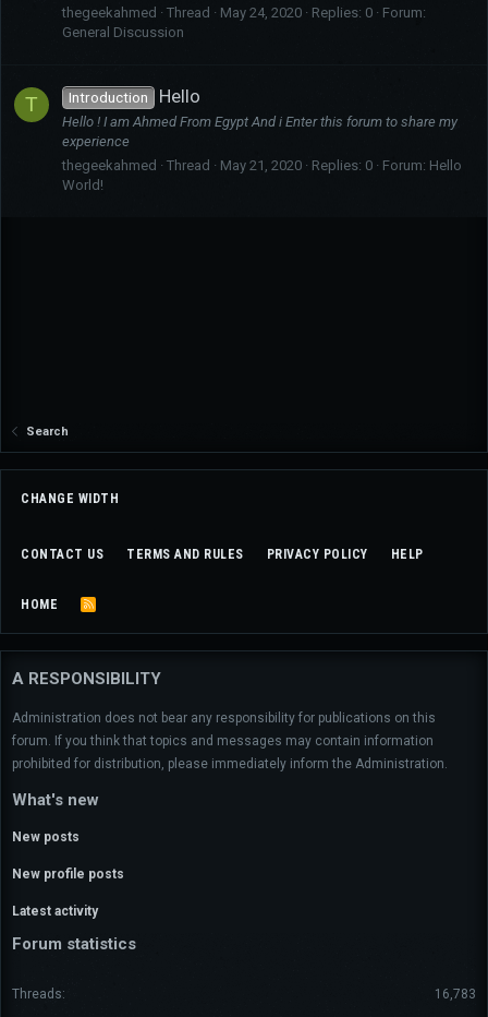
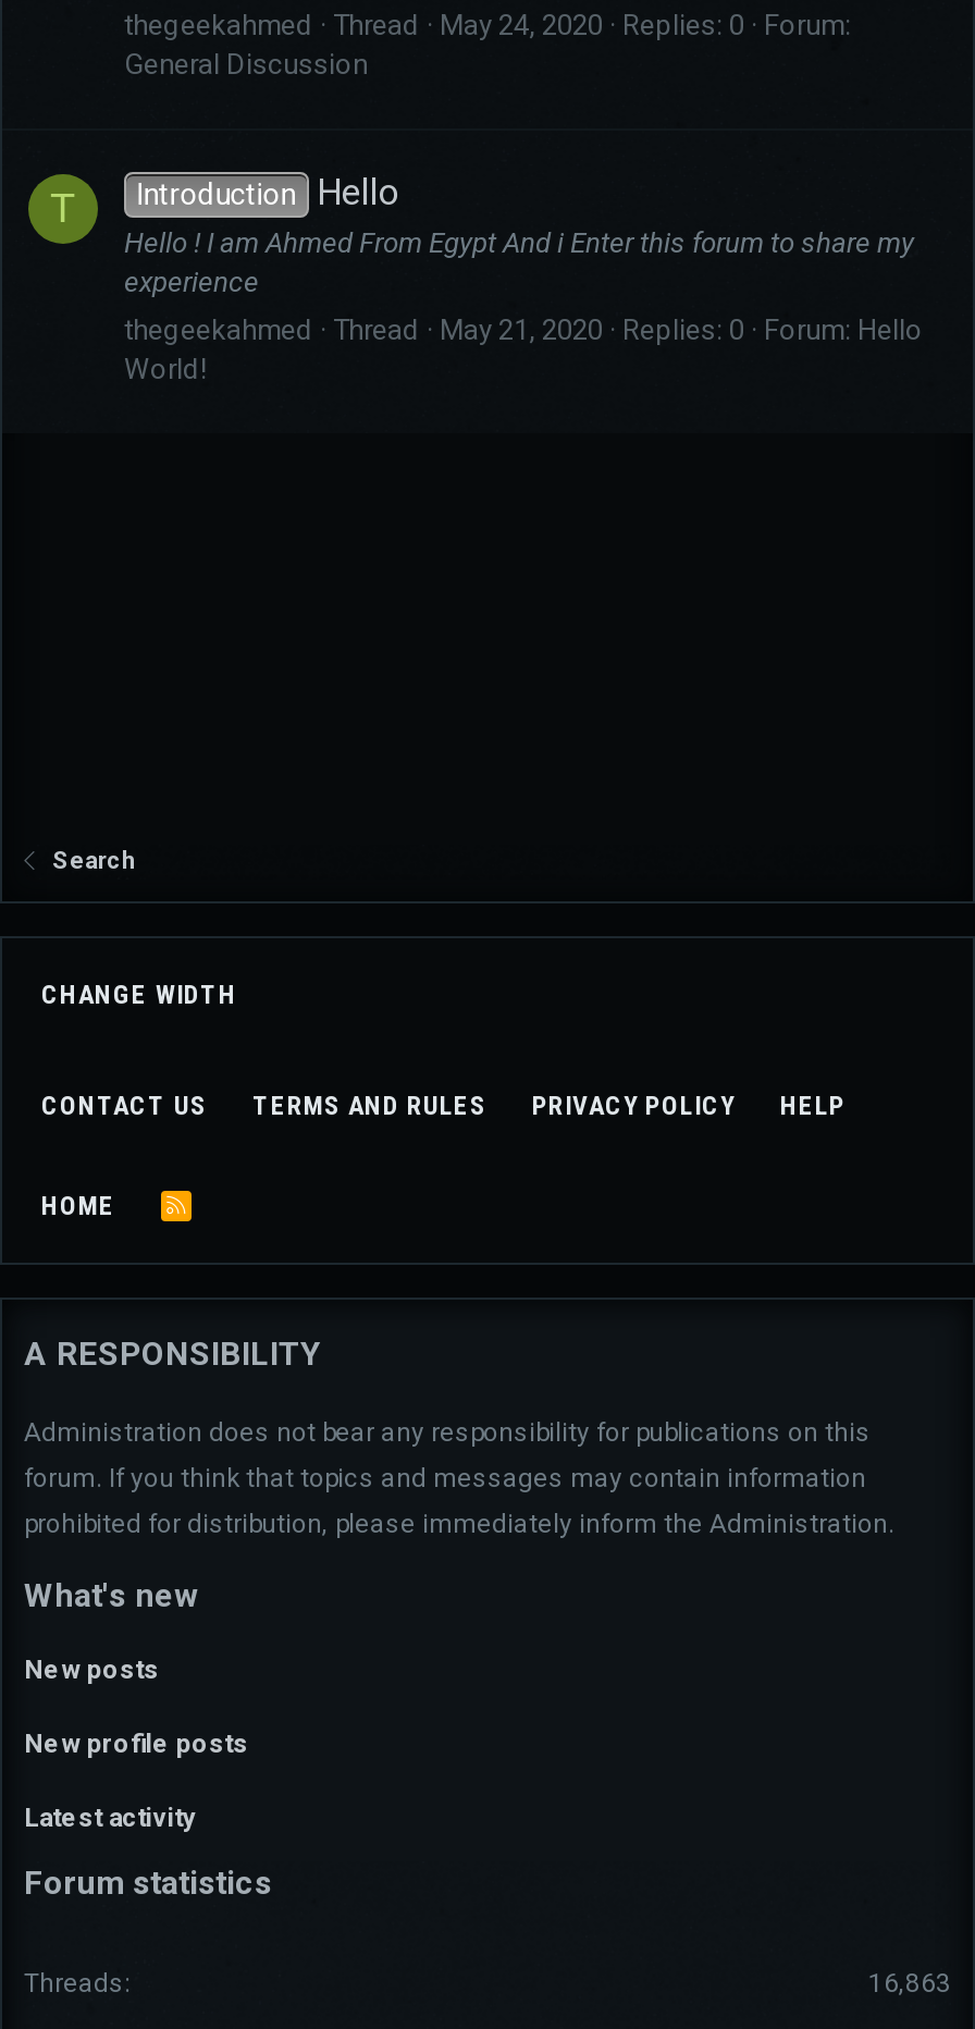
- 16,783
+ 16,863
